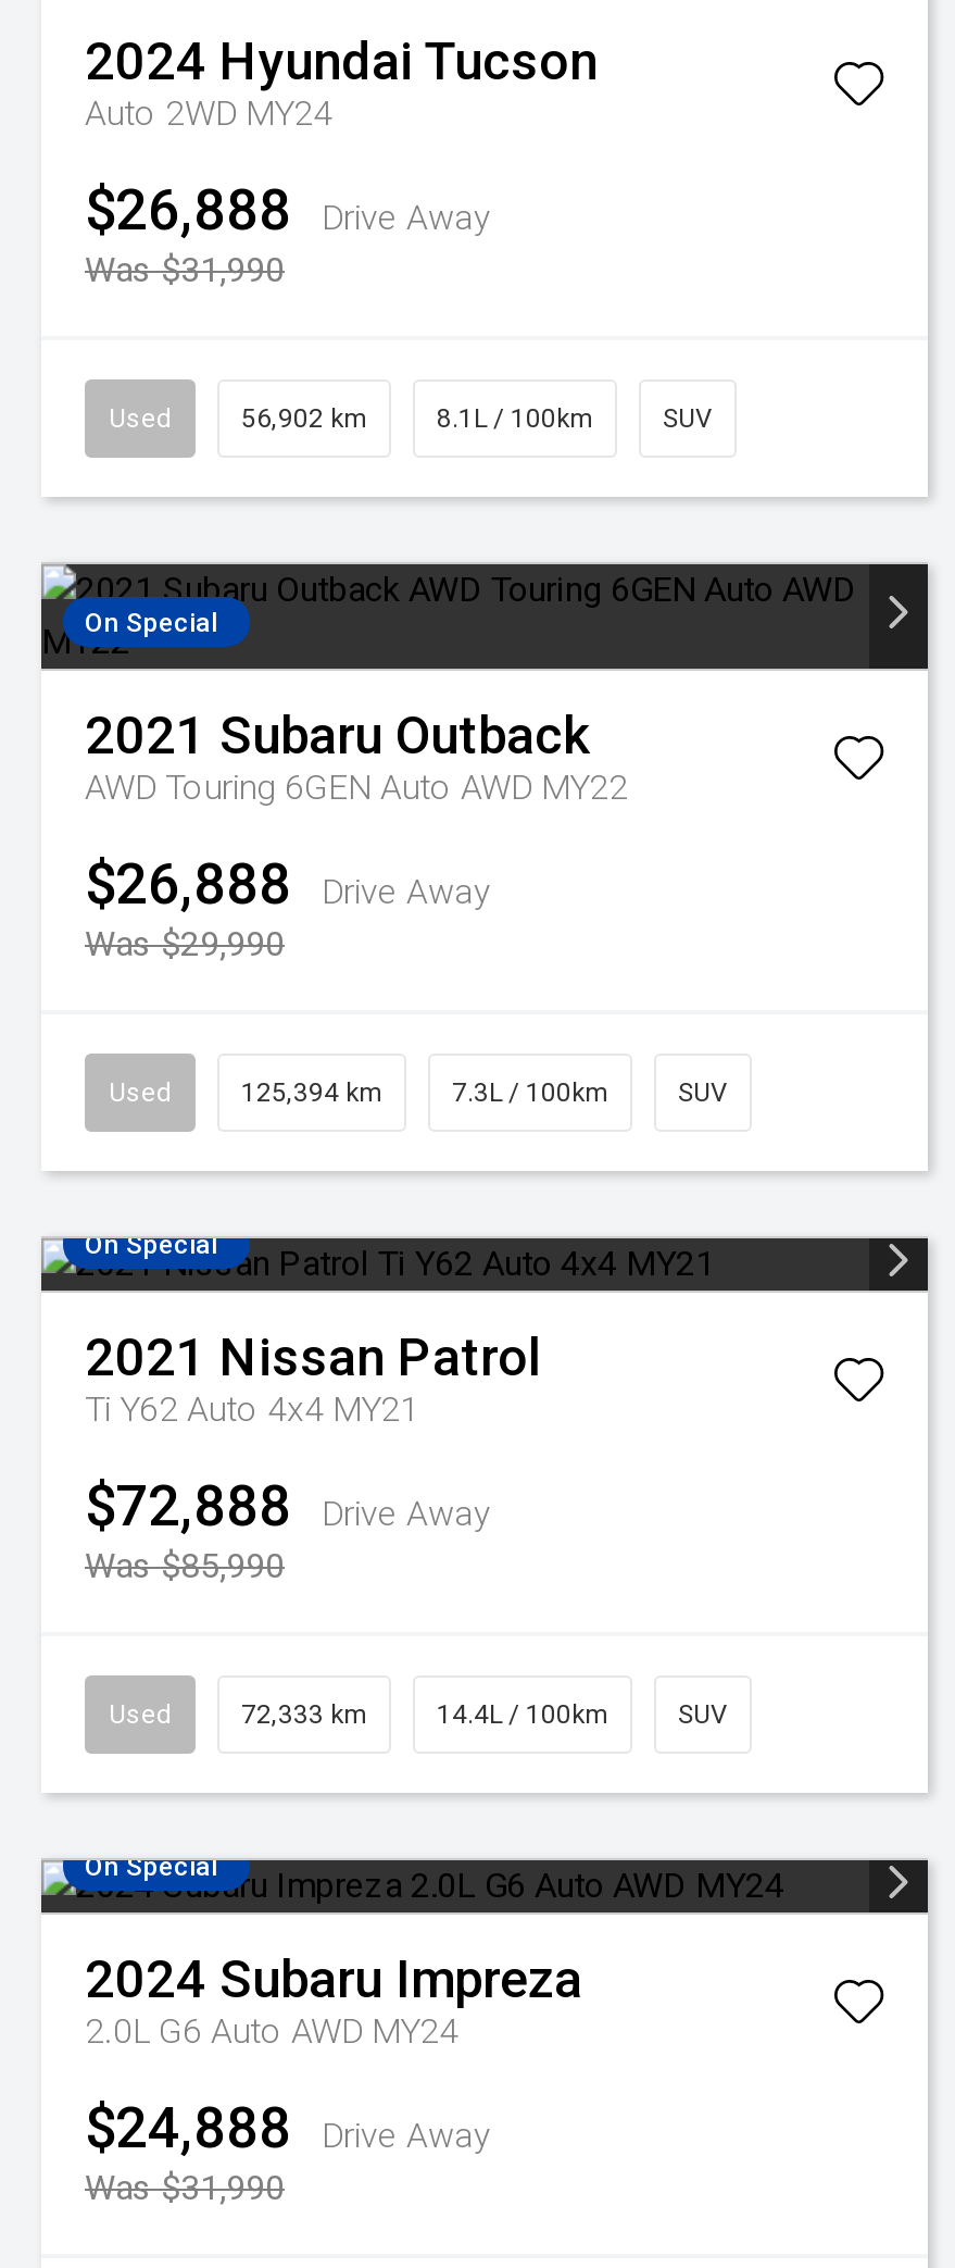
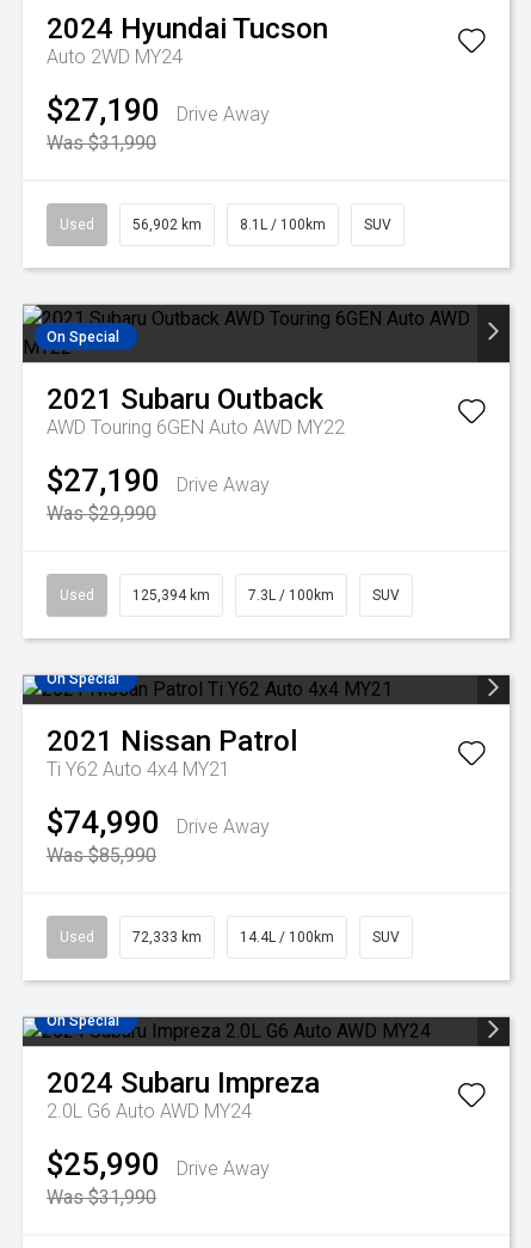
- $26,888 Drive Away
+ $27,190 Drive Away

- $26,888 Drive Away
+ $27,190 Drive Away

- $72,888 Drive Away
+ $74,990 Drive Away

- $24,888 Drive Away
+ $25,990 Drive Away
